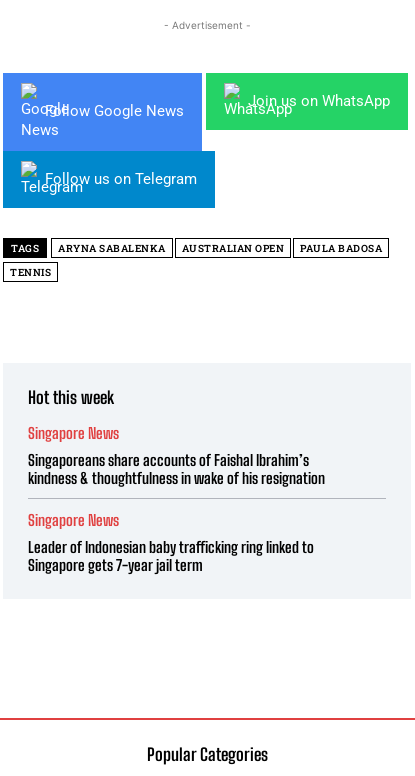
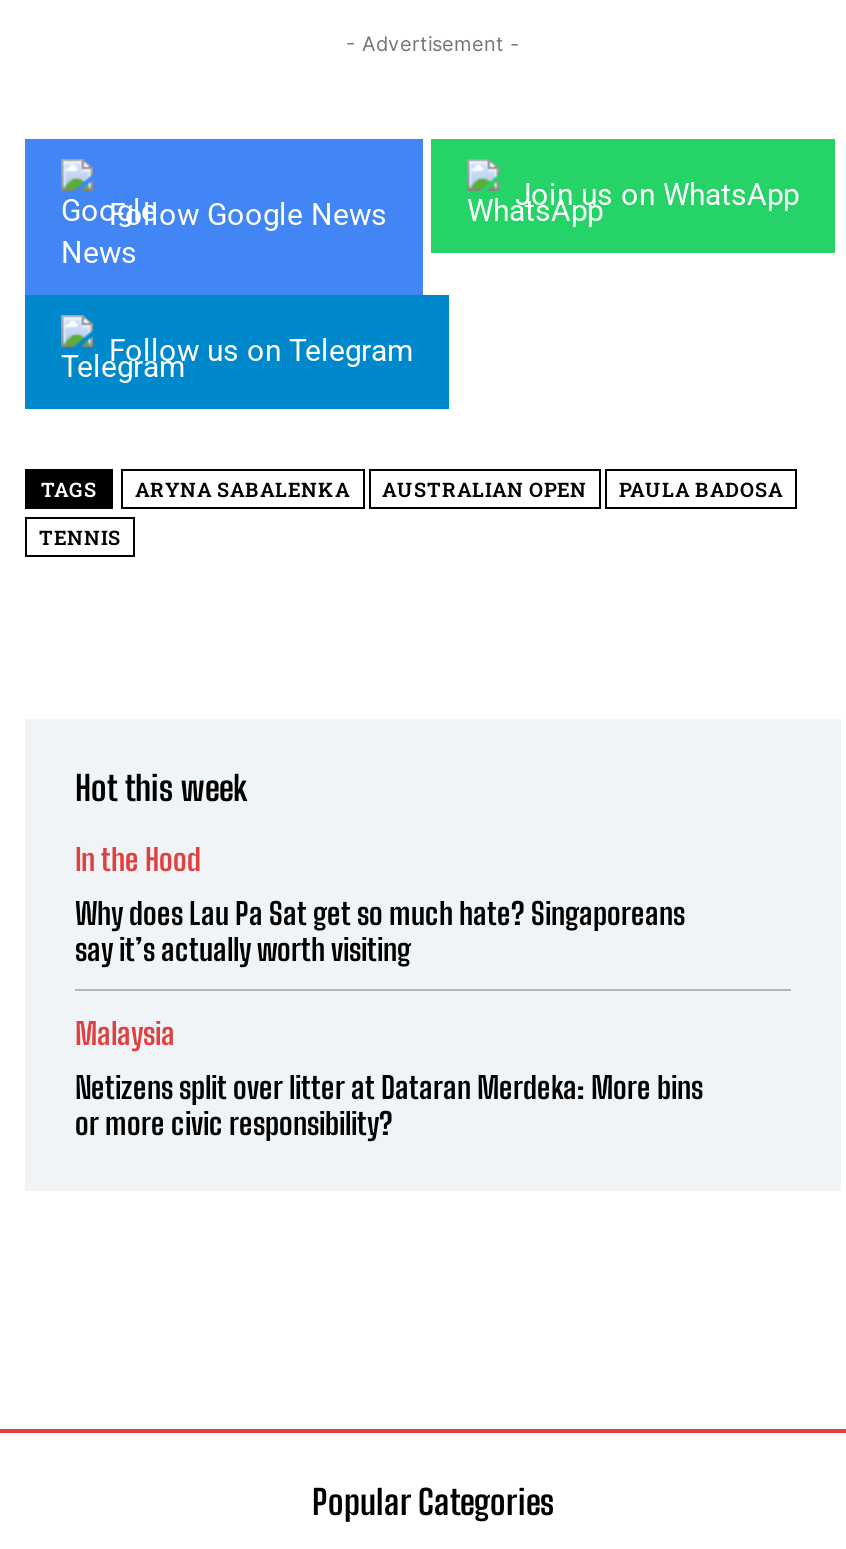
- Singapore News
+ In the Hood

- Singaporeans share accounts of Faishal Ibrahim’s
- kindness & thoughtfulness in wake of his resignation
+ Why does Lau Pa Sat get so much hate? Singaporeans
+ say it’s actually worth visiting

- Singapore News
+ Malaysia

- Leader of Indonesian baby trafficking ring linked to
- Singapore gets 7-year jail term
+ Netizens split over litter at Dataran Merdeka: More bins
+ or more civic responsibility?
